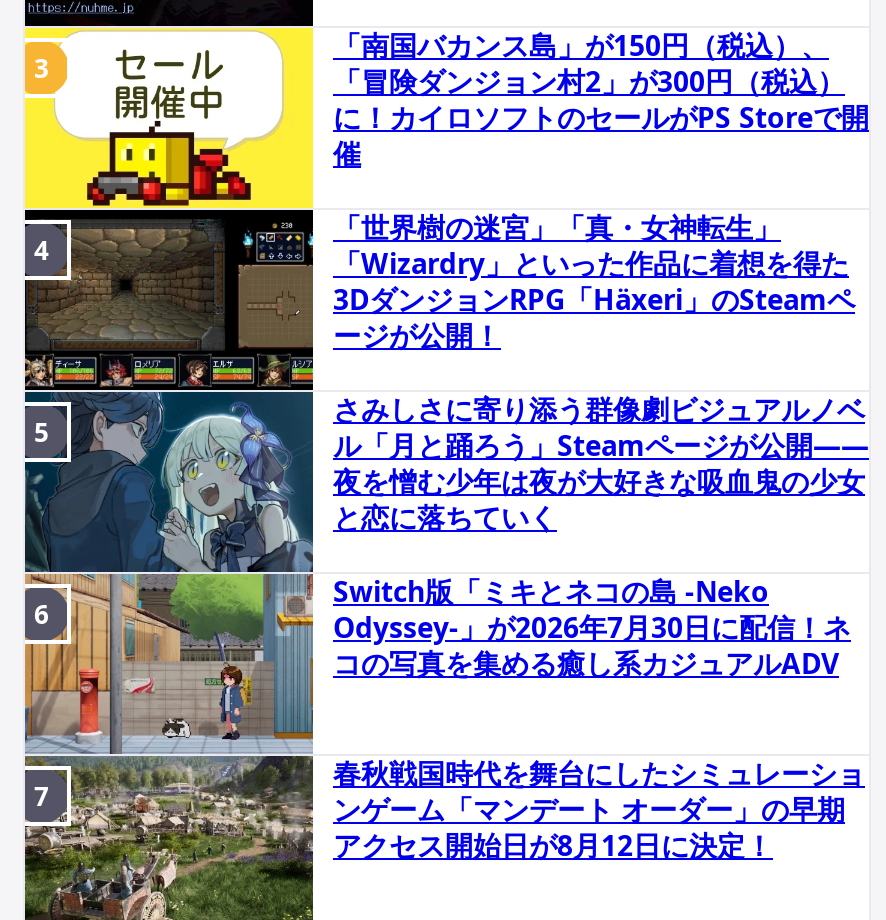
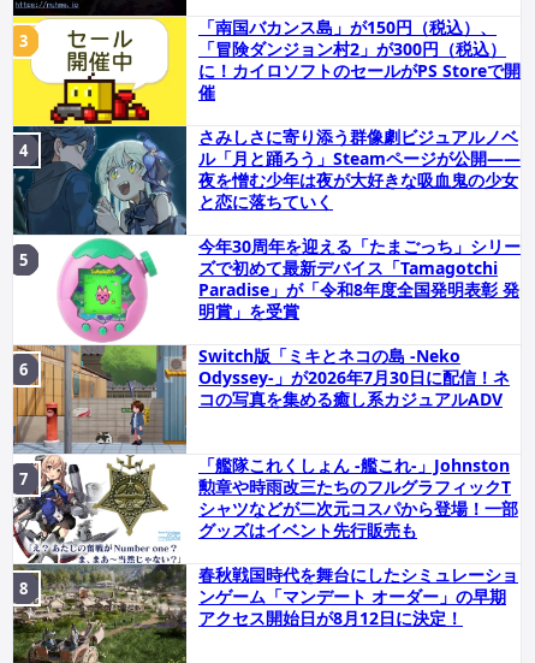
- [image]
- 「世界樹の迷宮」「真・女神転生」
- 「Wizardry」といった作品に着想を得た
- 3DダンジョンRPG「Häxeri」のSteamペ
- ージが公開！

moved up: さみしさに寄り添う群像劇ビジュアルノベ | ル「月と踊ろう」Steamページが公開―― | と恋に落ちていく

+ [image]
+ 今年30周年を迎える「たまごっち」シリー
+ ズで初めて最新デバイス「Tamagotchi
+ Paradise」が「令和8年度全国発明表彰 発
+ 明賞」を受賞

+ [image]
+ 「艦隊これくしょん -艦これ-」Johnston
+ 勲章や時雨改三たちのフルグラフィックT
+ シャツなどが二次元コスパから登場！一部
+ グッズはイベント先行販売も
